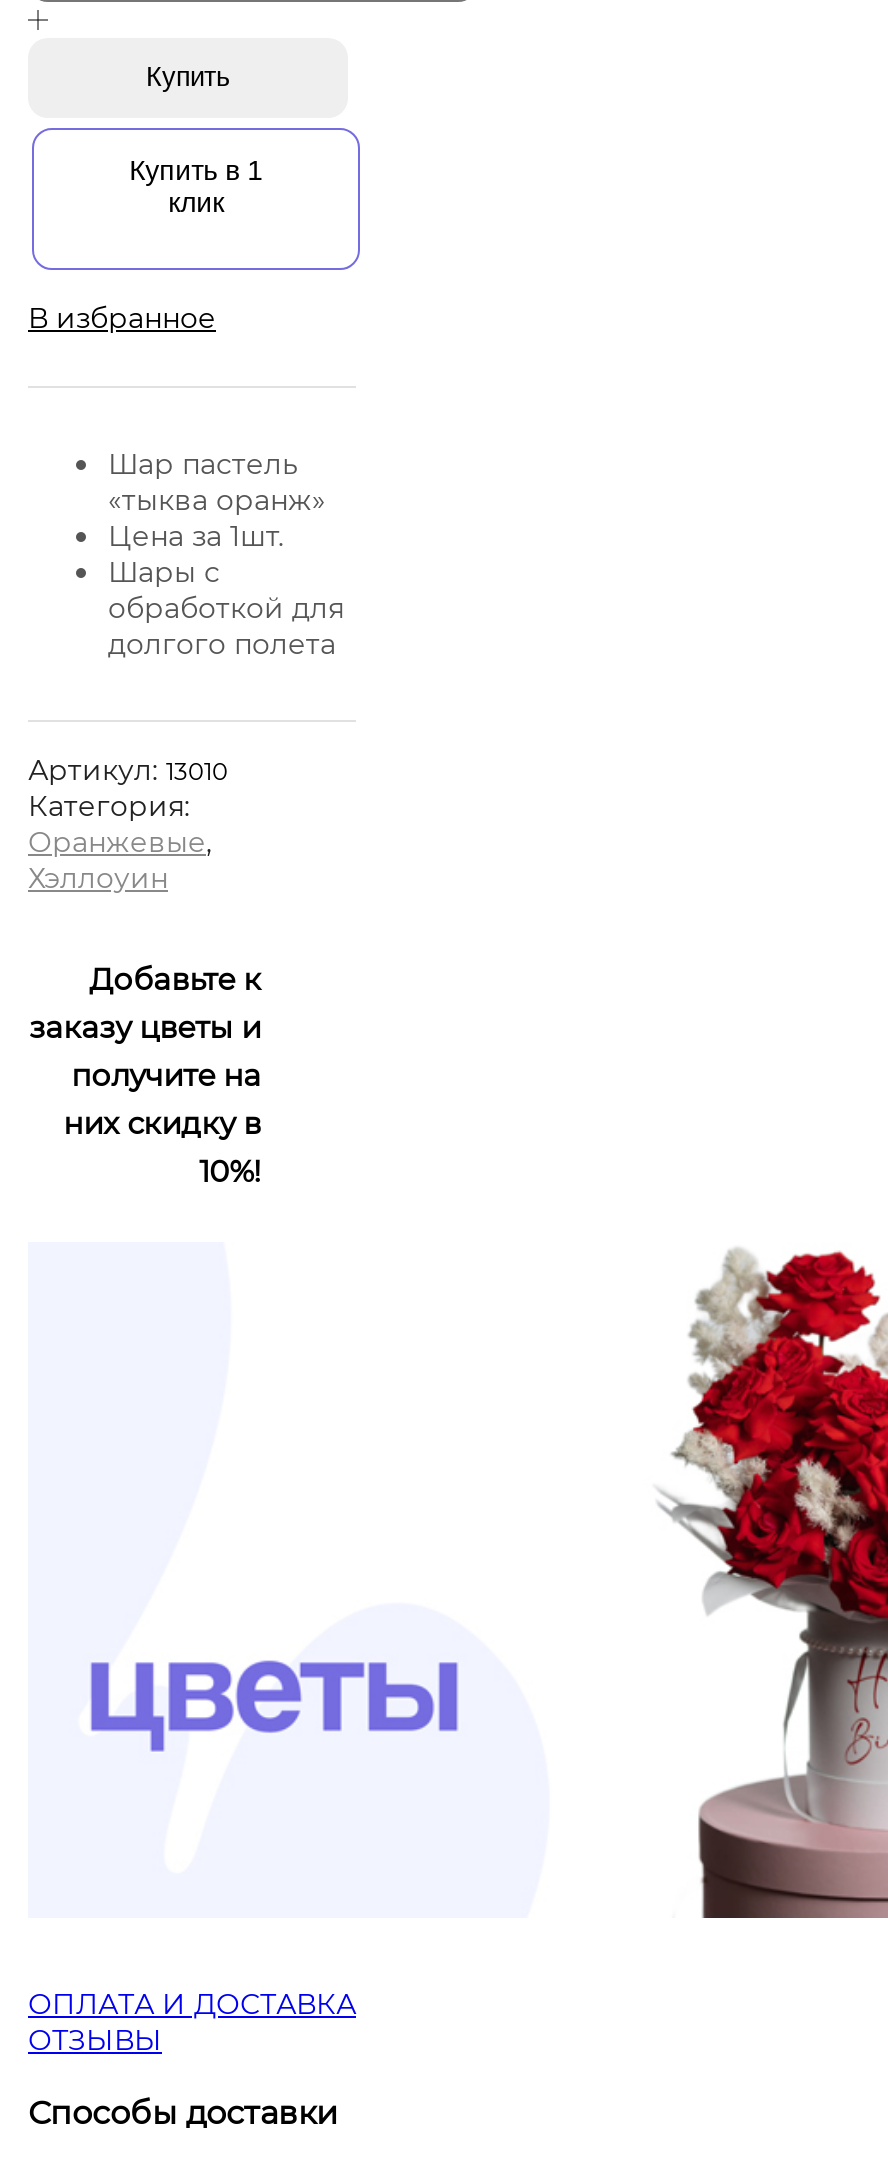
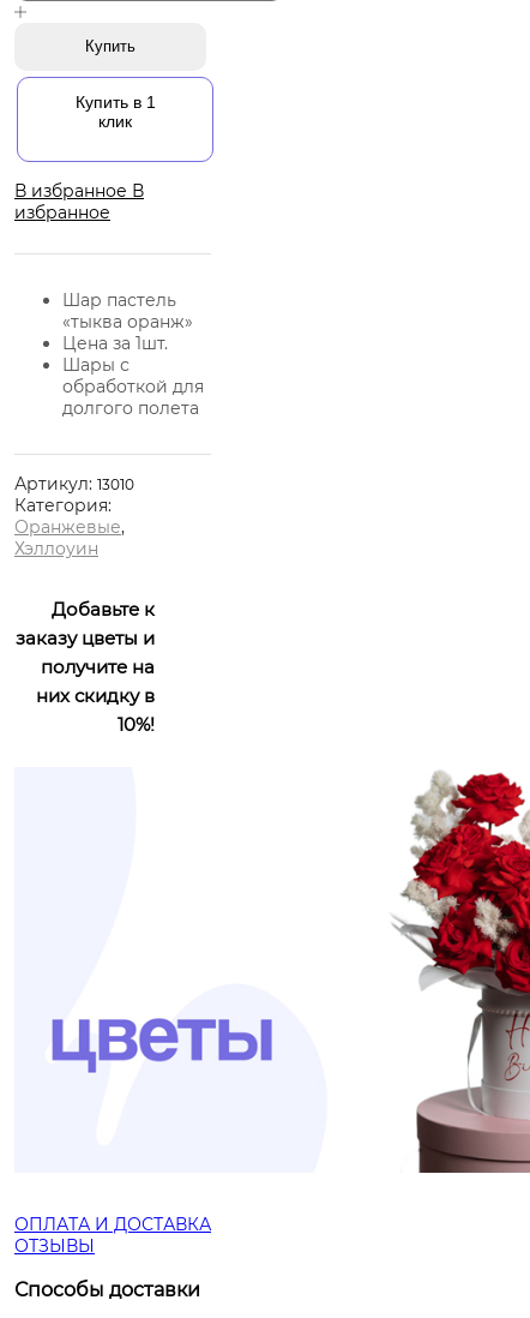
- В избранное
+ В избранное В
+ избранное
